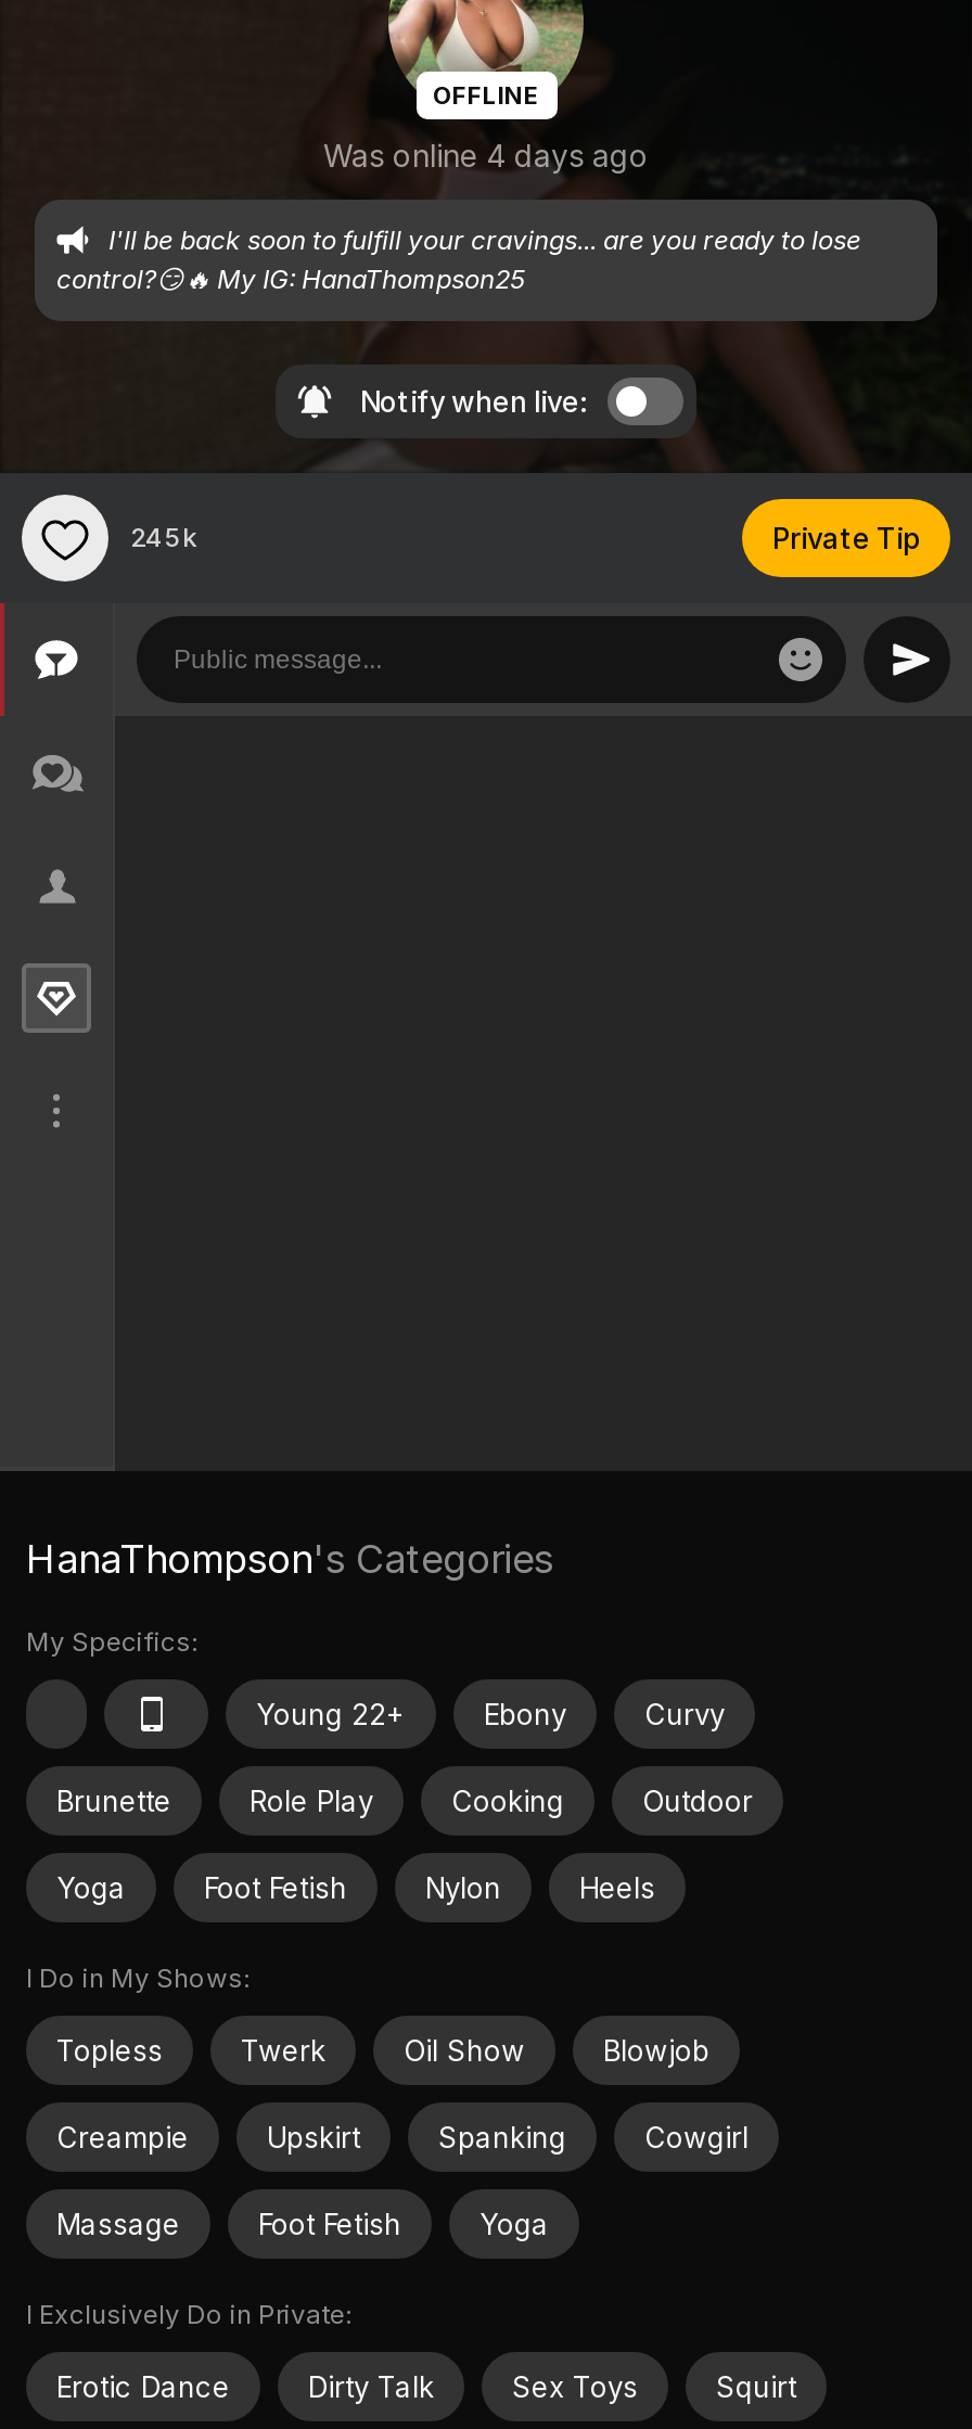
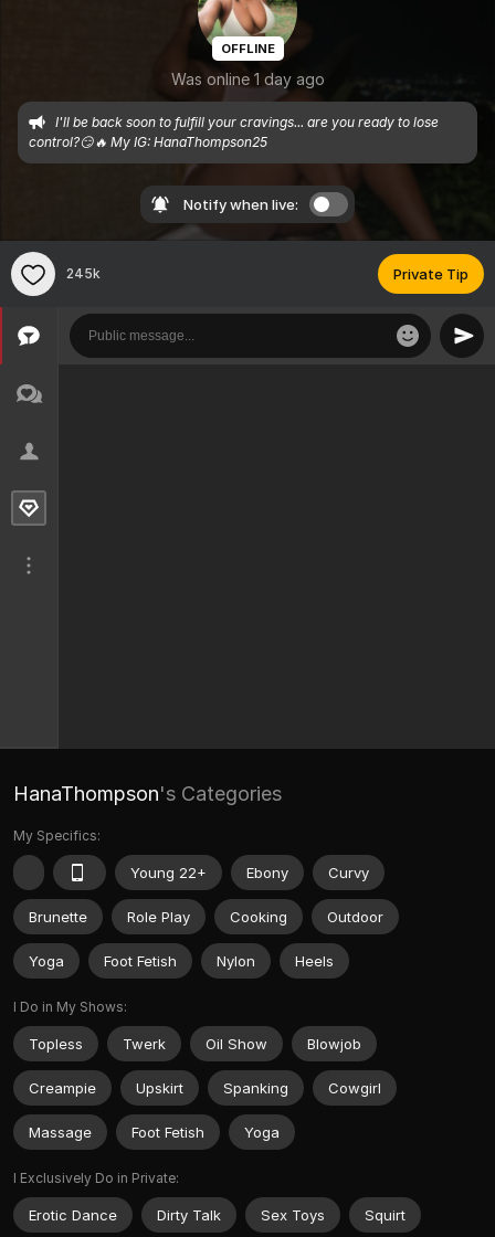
- Was online 4 days ago
+ Was online 1 day ago
